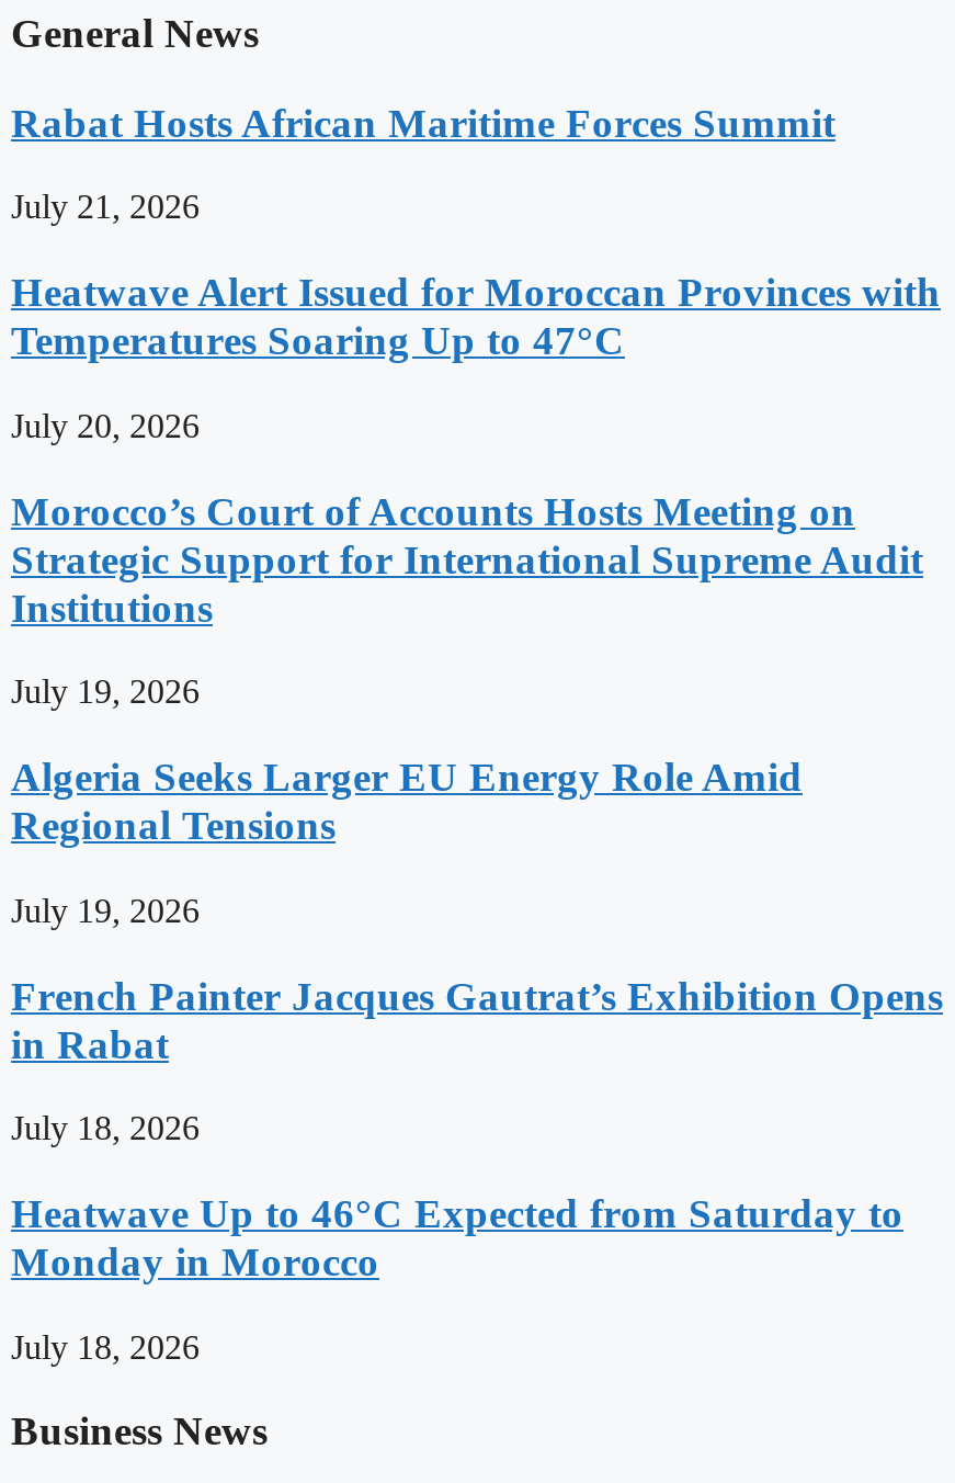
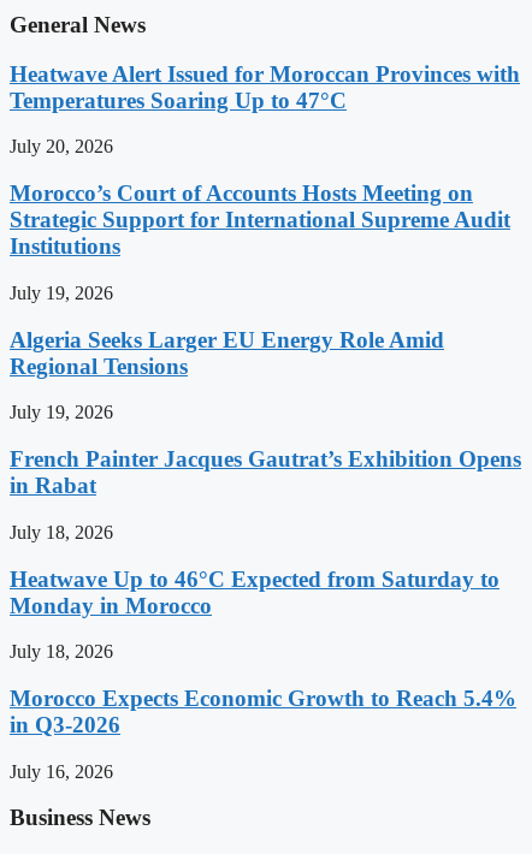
- Rabat Hosts African Maritime Forces Summit
- July 21, 2026

moved up: Heatwave Alert Issued for Moroccan Provinces with | Temperatures Soaring Up to 47°C | July 20, 2026 | ... | Monday in Morocco | July 18, 2026

+ Morocco Expects Economic Growth to Reach 5.4%
+ in Q3-2026
+ July 16, 2026
